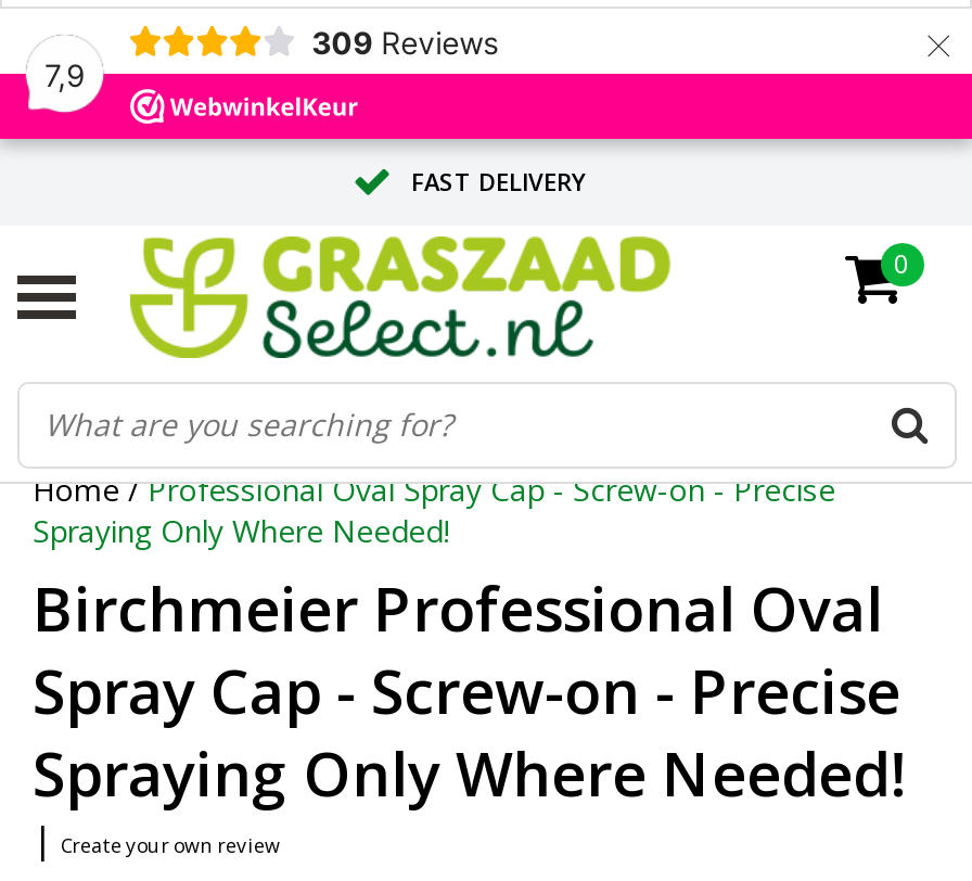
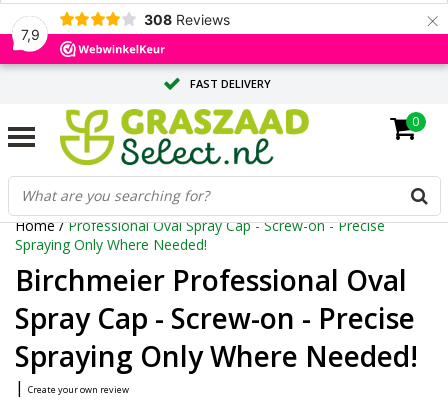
- 309 Reviews
+ 308 Reviews
